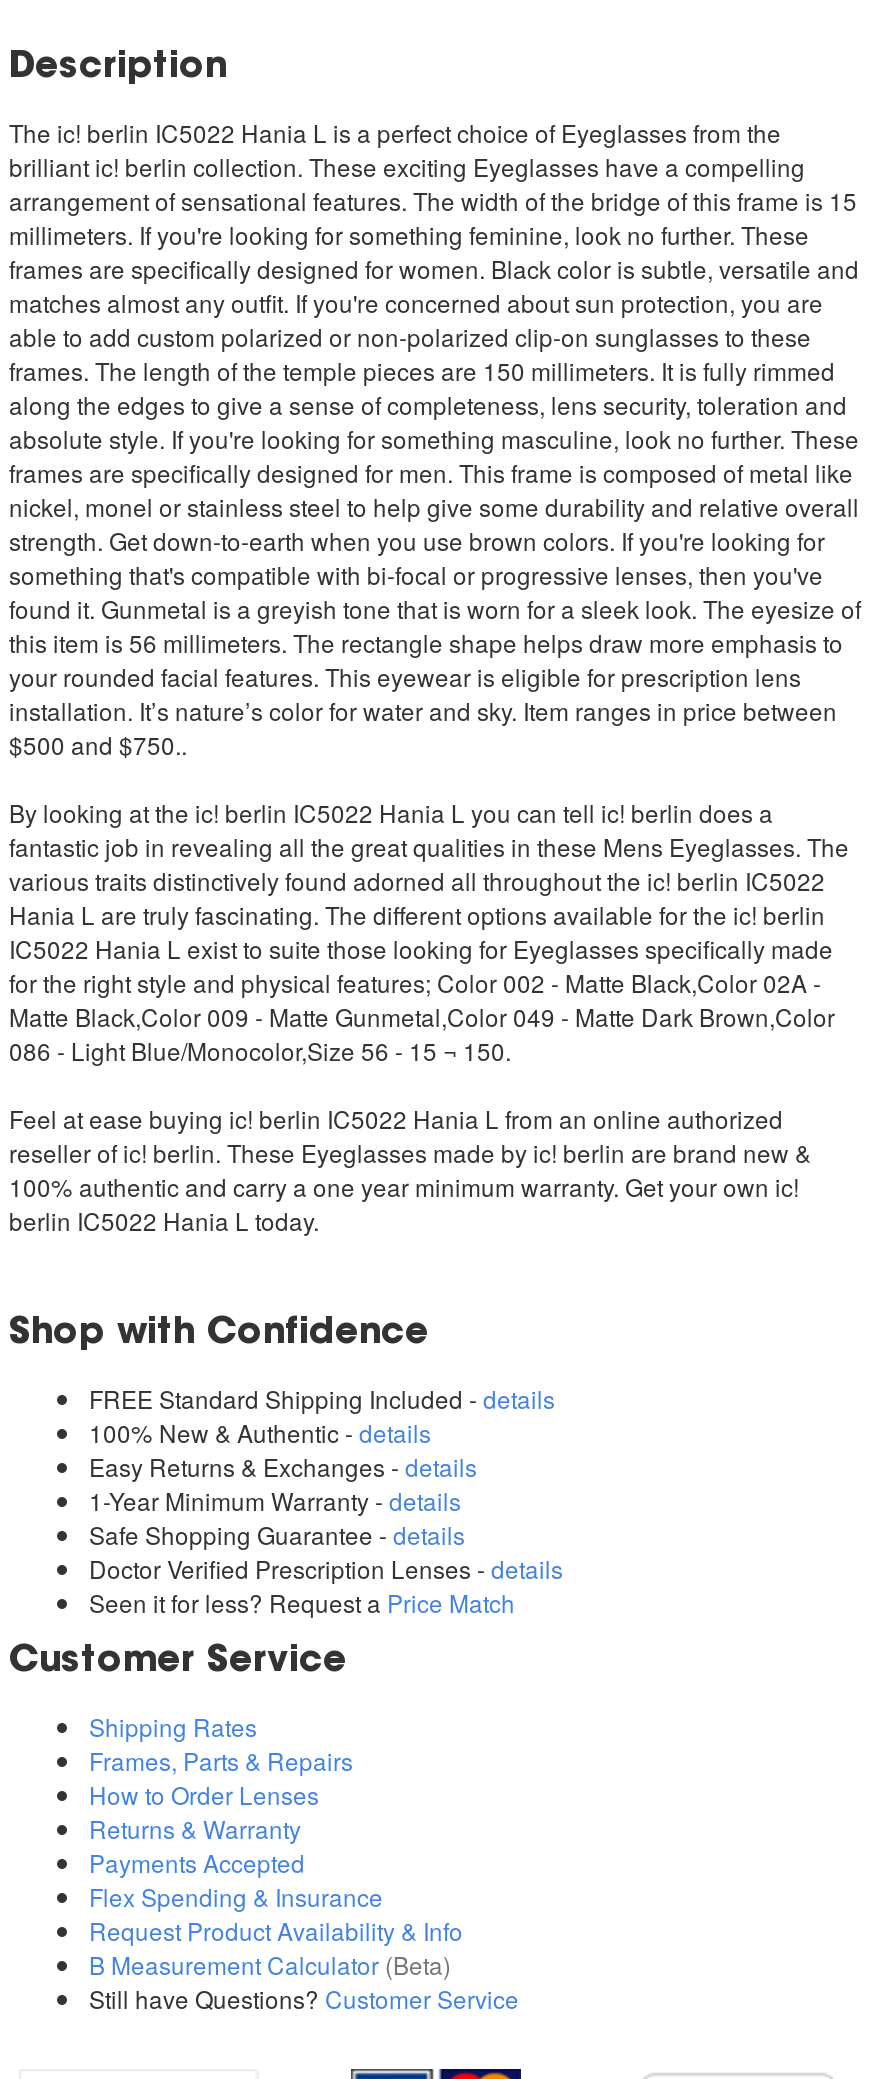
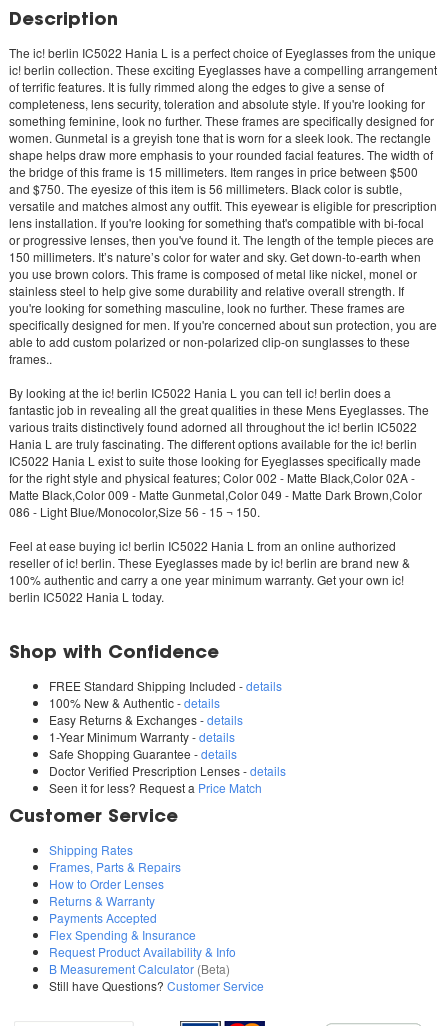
- The ic! berlin IC5022 Hania L is a perfect choice of Eyeglasses from the
- brilliant ic! berlin collection. These exciting Eyeglasses have a compelling
- arrangement of sensational features. The width of the bridge of this frame is 15
- millimeters. If you're looking for something feminine, look no further. These
- frames are specifically designed for women. Black color is subtle, versatile and
- matches almost any outfit. If you're concerned about sun protection, you are
+ The ic! berlin IC5022 Hania L is a perfect choice of Eyeglasses from the unique
+ ic! berlin collection. These exciting Eyeglasses have a compelling arrangement
+ of terrific features. It is fully rimmed along the edges to give a sense of
+ completeness, lens security, toleration and absolute style. If you're looking for
+ something feminine, look no further. These frames are specifically designed for
+ women. Gunmetal is a greyish tone that is worn for a sleek look. The rectangle
+ shape helps draw more emphasis to your rounded facial features. The width of
+ the bridge of this frame is 15 millimeters. Item ranges in price between $500
+ and $750. The eyesize of this item is 56 millimeters. Black color is subtle,
+ versatile and matches almost any outfit. This eyewear is eligible for prescription
+ lens installation. If you're looking for something that's compatible with bi-focal
+ or progressive lenses, then you've found it. The length of the temple pieces are
+ 150 millimeters. It’s nature’s color for water and sky. Get down-to-earth when
+ you use brown colors. This frame is composed of metal like nickel, monel or
+ stainless steel to help give some durability and relative overall strength. If
+ you're looking for something masculine, look no further. These frames are
+ specifically designed for men. If you're concerned about sun protection, you are

moved down: able to add custom polarized or non-polarized clip-on sunglasses to these

- frames. The length of the temple pieces are 150 millimeters. It is fully rimmed
- along the edges to give a sense of completeness, lens security, toleration and
- absolute style. If you're looking for something masculine, look no further. These
- frames are specifically designed for men. This frame is composed of metal like
- nickel, monel or stainless steel to help give some durability and relative overall
- strength. Get down-to-earth when you use brown colors. If you're looking for
- something that's compatible with bi-focal or progressive lenses, then you've
- found it. Gunmetal is a greyish tone that is worn for a sleek look. The eyesize of
- this item is 56 millimeters. The rectangle shape helps draw more emphasis to
- your rounded facial features. This eyewear is eligible for prescription lens
- installation. It’s nature’s color for water and sky. Item ranges in price between
- $500 and $750..
+ frames..
